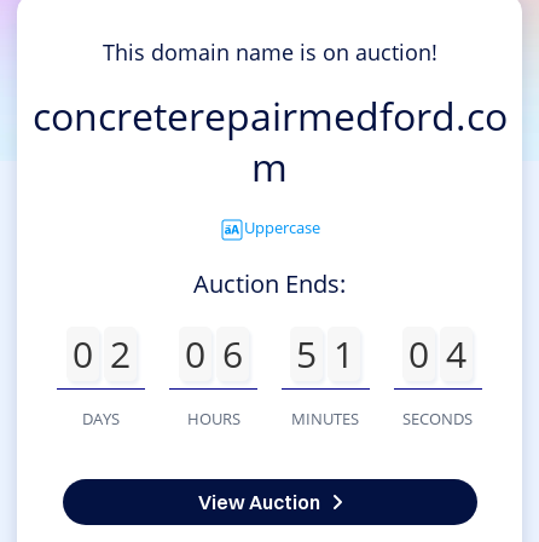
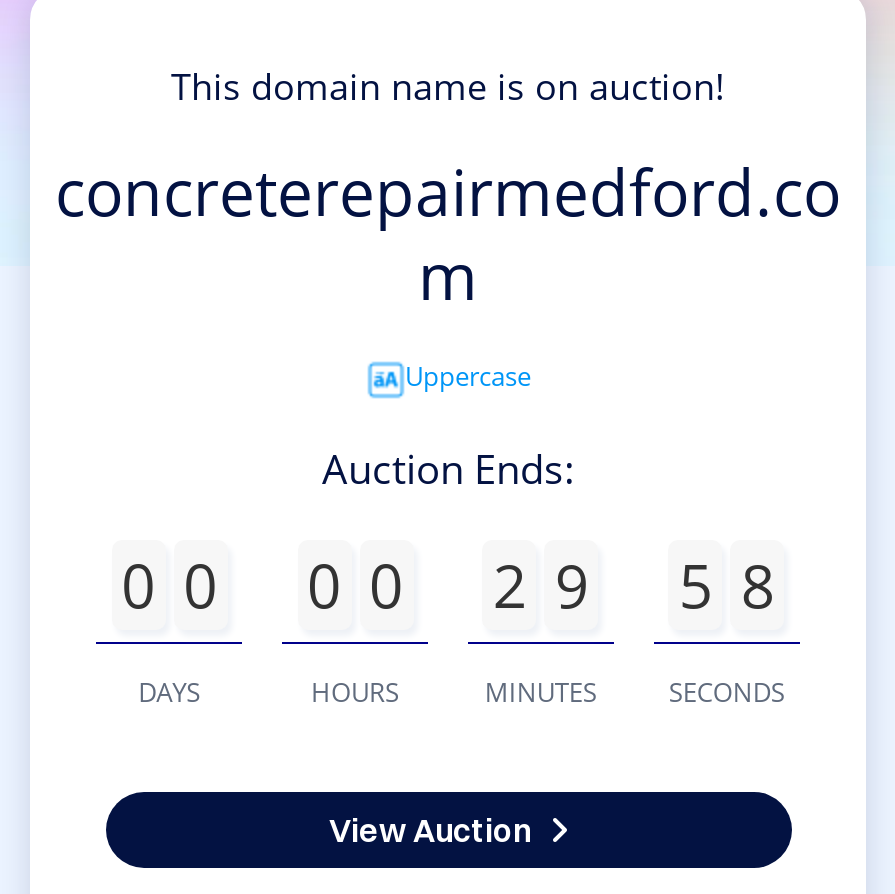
- 0 2
+ 0 0

- 0 6
+ 0 0

- 5 1
+ 2 9

- 0 4
+ 5 8
